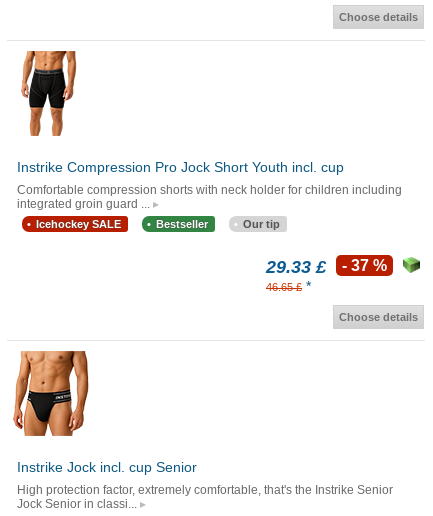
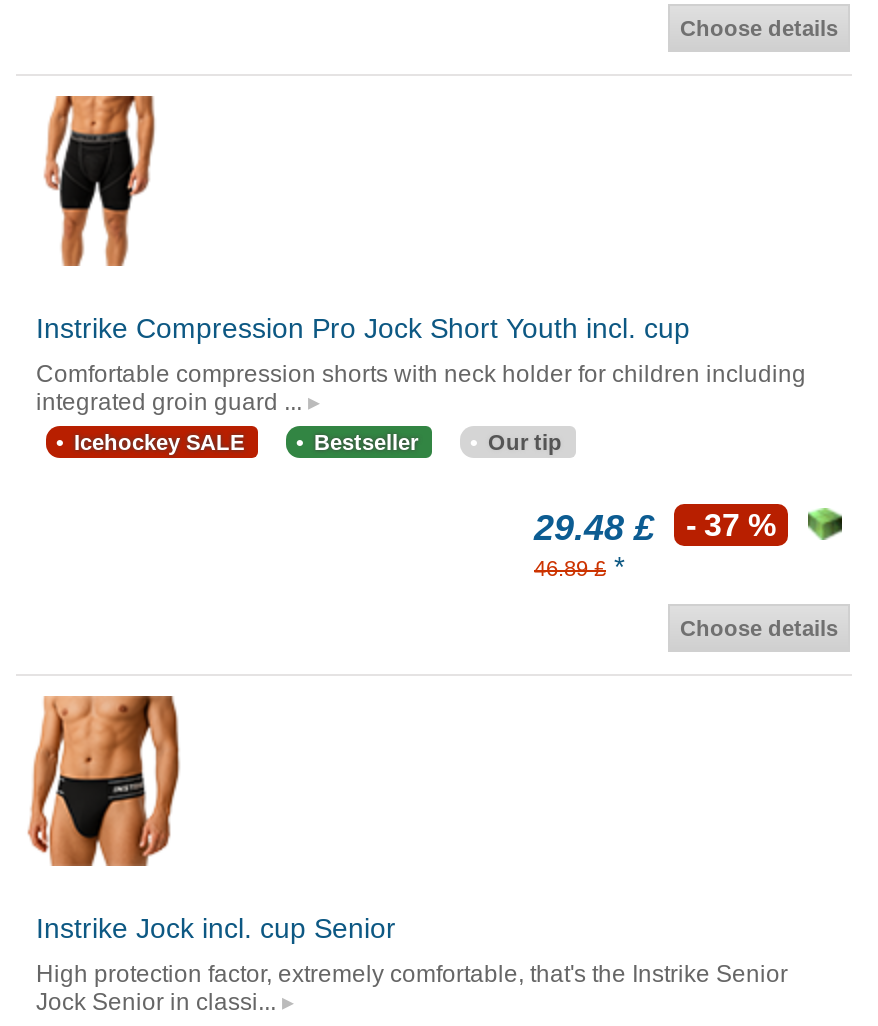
- 29.33 £ - 37 %
+ 29.48 £ - 37 %

- 46.65 £*
+ 46.89 £*
